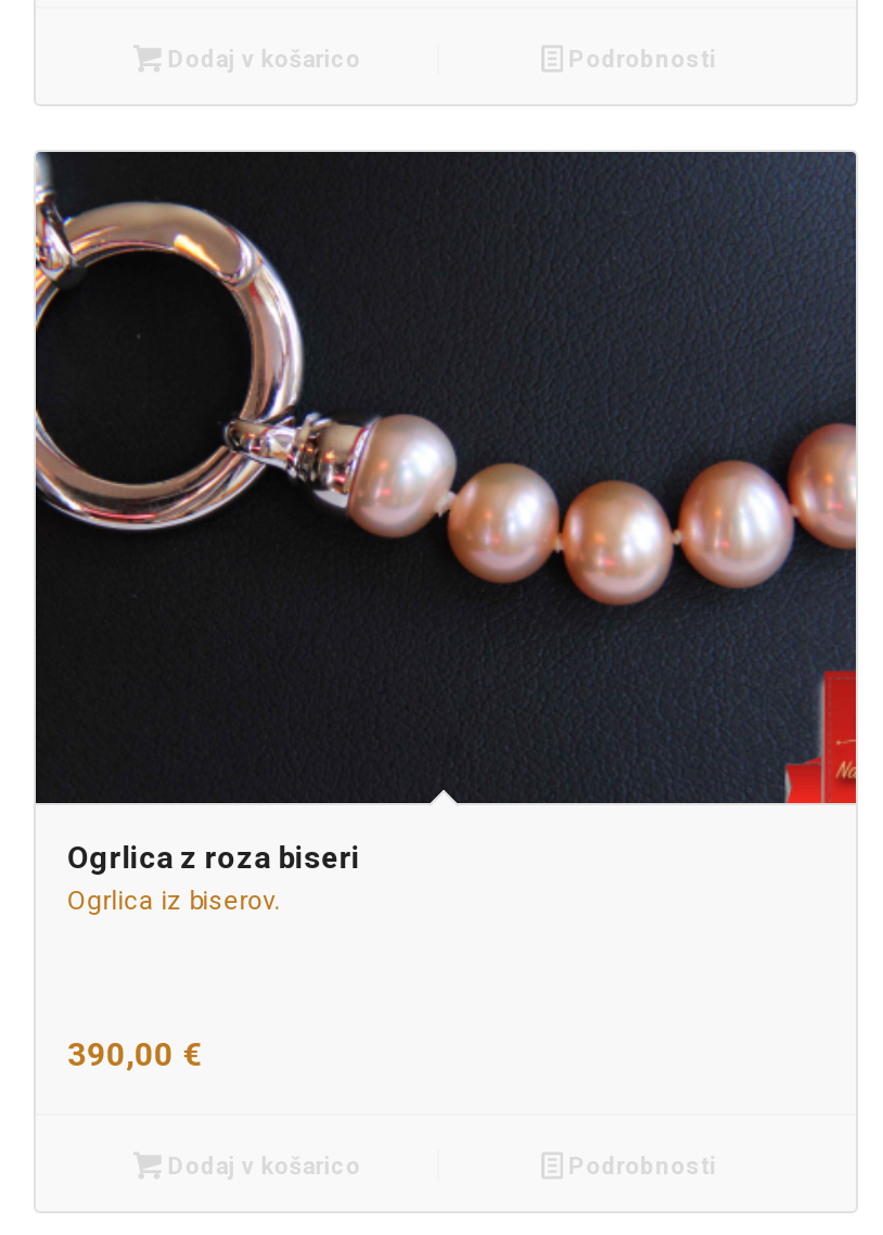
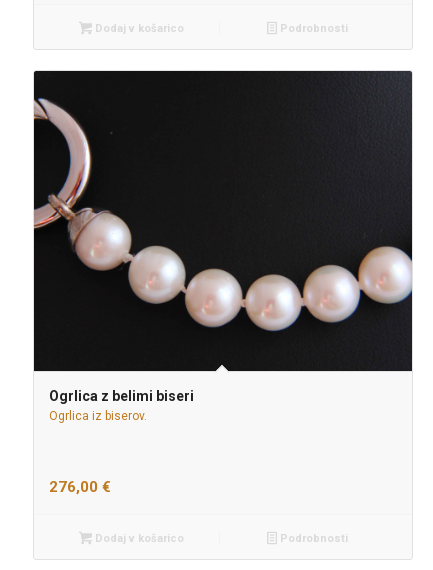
- [image]
- Ogrlica z roza biseri
+ [image]
+ Ogrlica z belimi biseri

- 390,00 €
+ 276,00 €
